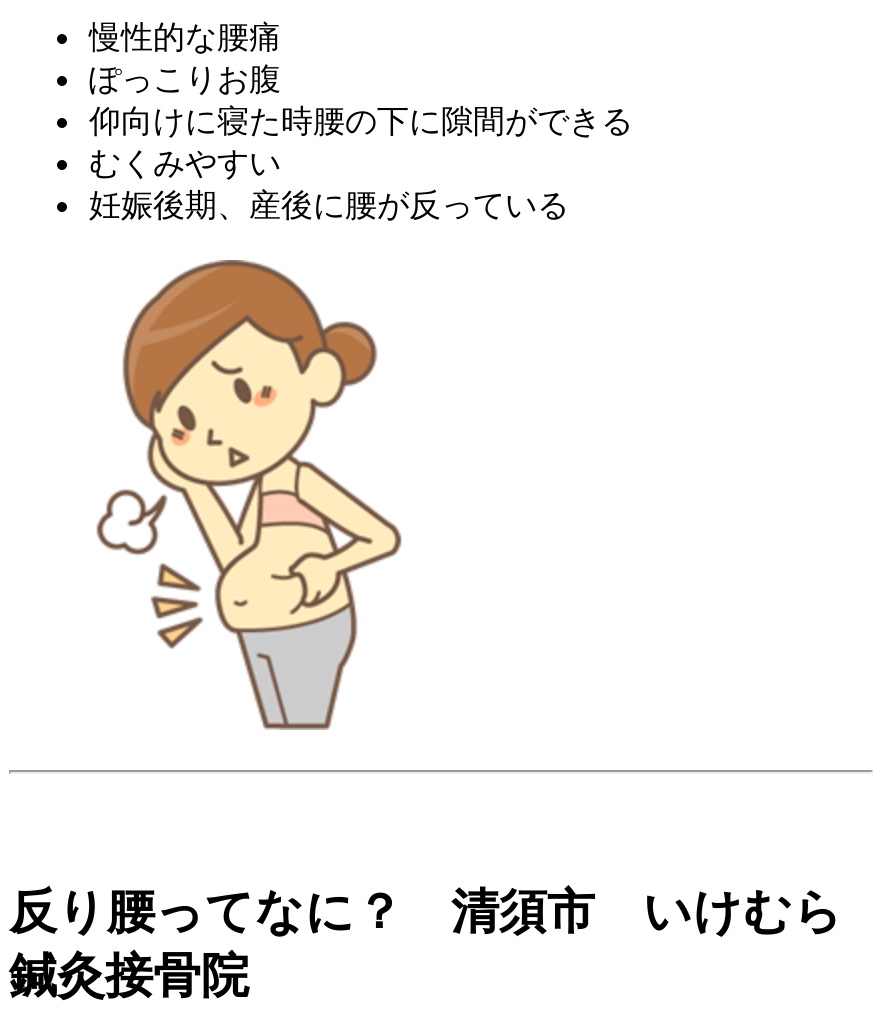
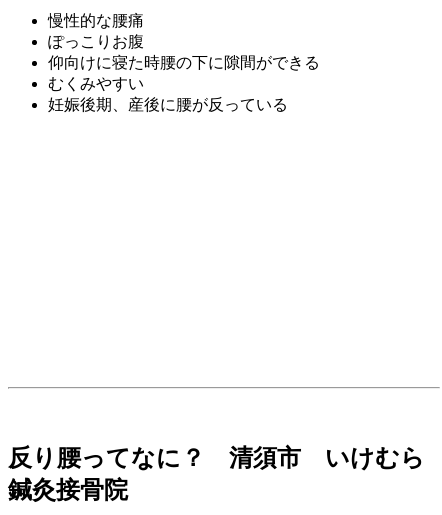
- [image]
